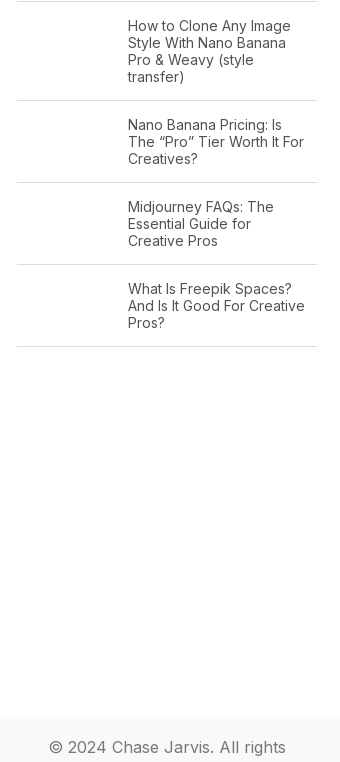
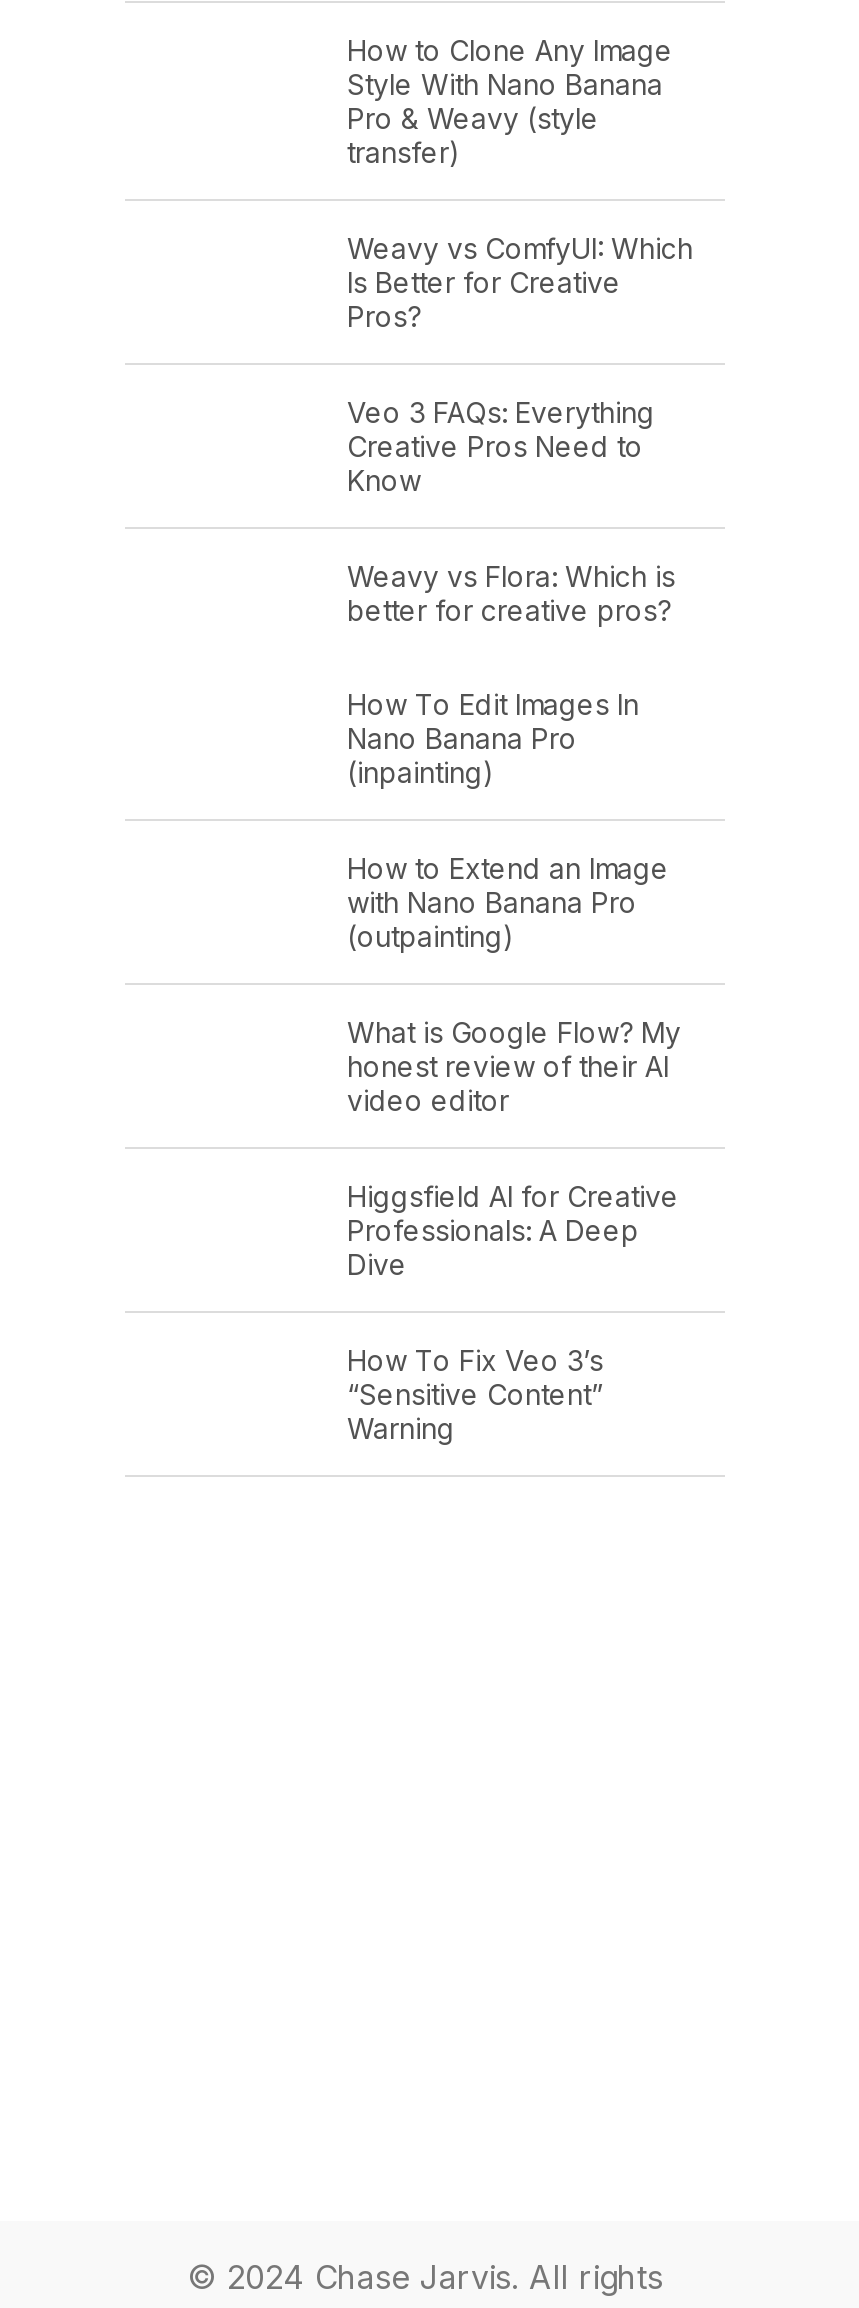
- Nano Banana Pricing: Is
- The “Pro” Tier Worth It For
- Creatives?
- Midjourney FAQs: The
- Essential Guide for
- Creative Pros
- What Is Freepik Spaces?
- And Is It Good For Creative
+ Weavy vs ComfyUI: Which
+ Is Better for Creative

moved up: Pros?

+ Veo 3 FAQs: Everything
+ Creative Pros Need to
+ Know
+ Weavy vs Flora: Which is
+ better for creative pros?
+ How To Edit Images In
+ Nano Banana Pro
+ (inpainting)
+ How to Extend an Image
+ with Nano Banana Pro
+ (outpainting)
+ What is Google Flow? My
+ honest review of their AI
+ video editor
+ Higgsfield AI for Creative
+ Professionals: A Deep
+ Dive
+ How To Fix Veo 3’s
+ “Sensitive Content”
+ Warning
